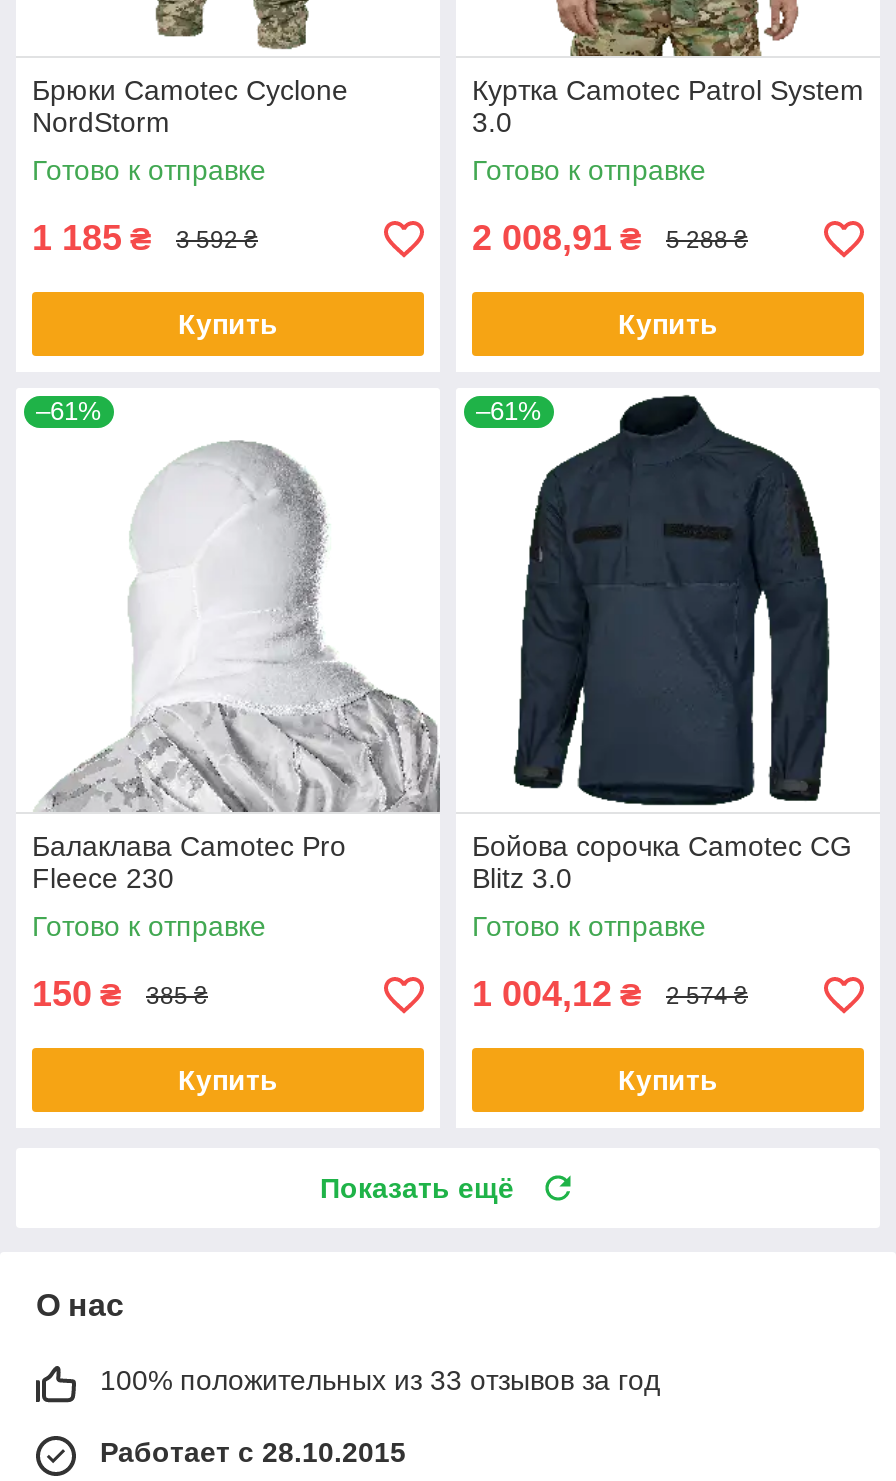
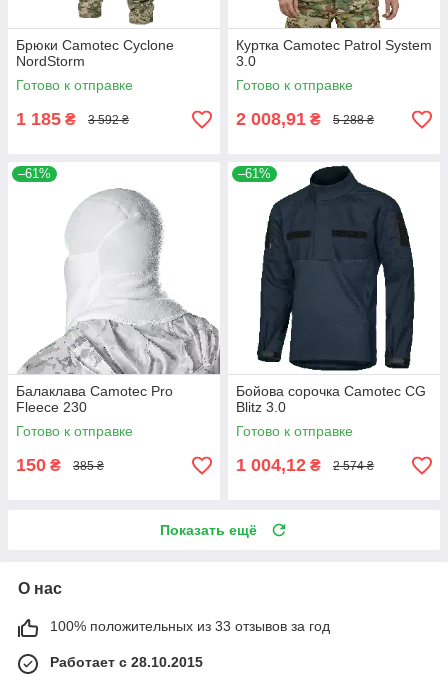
- Купить

- Купить

- Купить

- Купить
